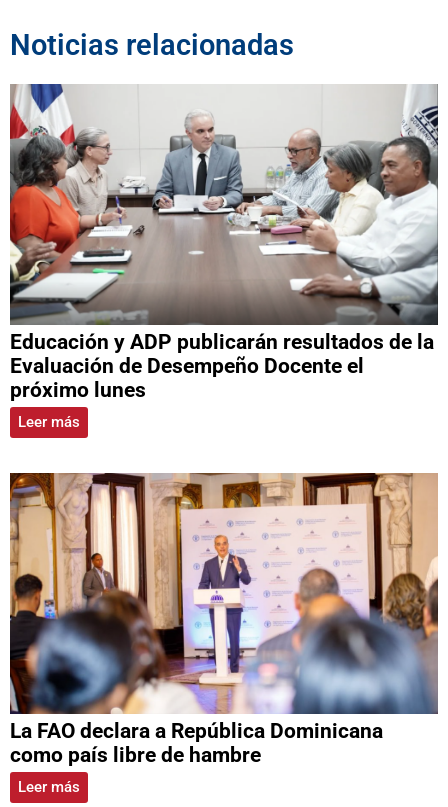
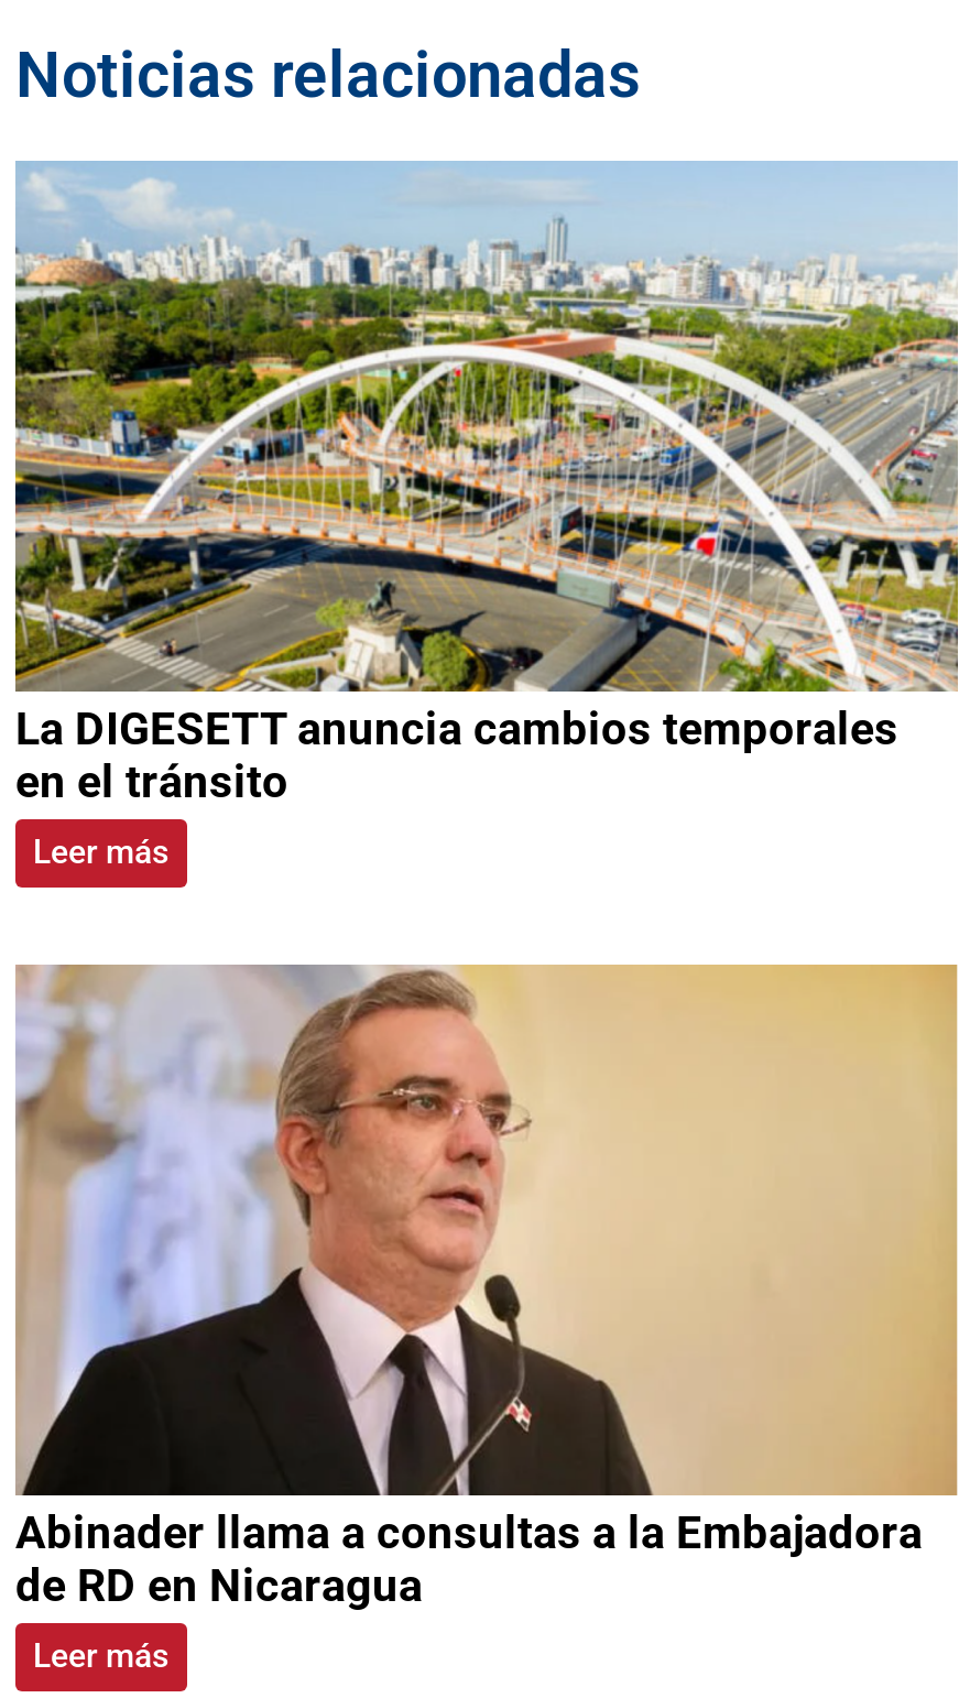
- [image]
- Educación y ADP publicarán resultados de la
- Evaluación de Desempeño Docente el
- próximo lunes
+ [image]
+ La DIGESETT anuncia cambios temporales
+ en el tránsito

- [image]
- La FAO declara a República Dominicana
- como país libre de hambre
+ [image]
+ Abinader llama a consultas a la Embajadora
+ de RD en Nicaragua
